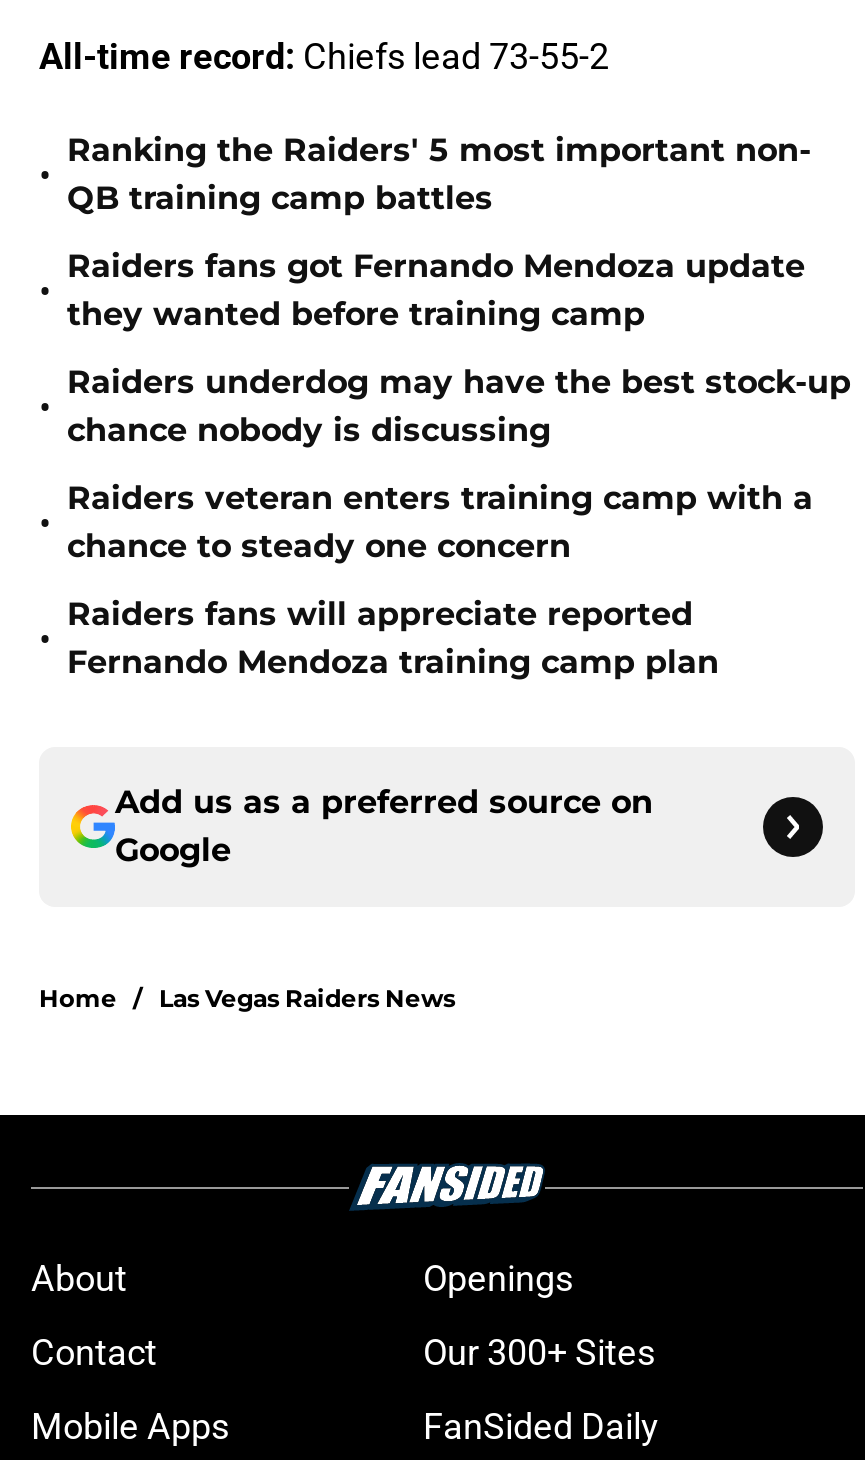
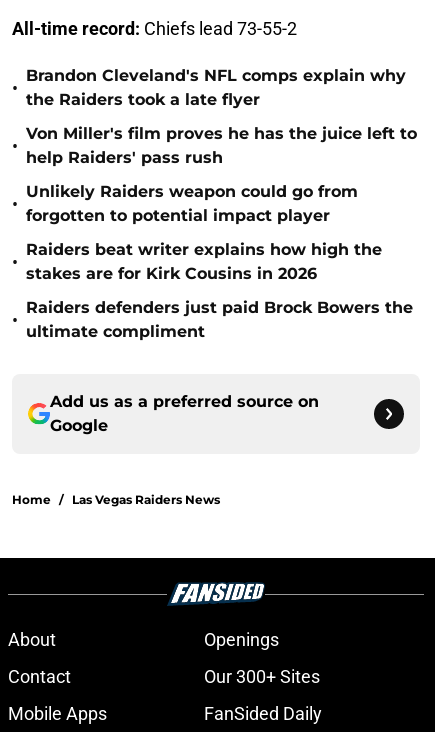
- Ranking the Raiders' 5 most important non-
- QB training camp battles
+ Brandon Cleveland's NFL comps explain why
+ the Raiders took a late flyer

- Raiders fans got Fernando Mendoza update
- they wanted before training camp
+ Von Miller's film proves he has the juice left to
+ help Raiders' pass rush

- Raiders underdog may have the best stock-up
- chance nobody is discussing
+ Unlikely Raiders weapon could go from
+ forgotten to potential impact player

- Raiders veteran enters training camp with a
- chance to steady one concern
+ Raiders beat writer explains how high the
+ stakes are for Kirk Cousins in 2026

- Raiders fans will appreciate reported
- Fernando Mendoza training camp plan
+ Raiders defenders just paid Brock Bowers the
+ ultimate compliment
